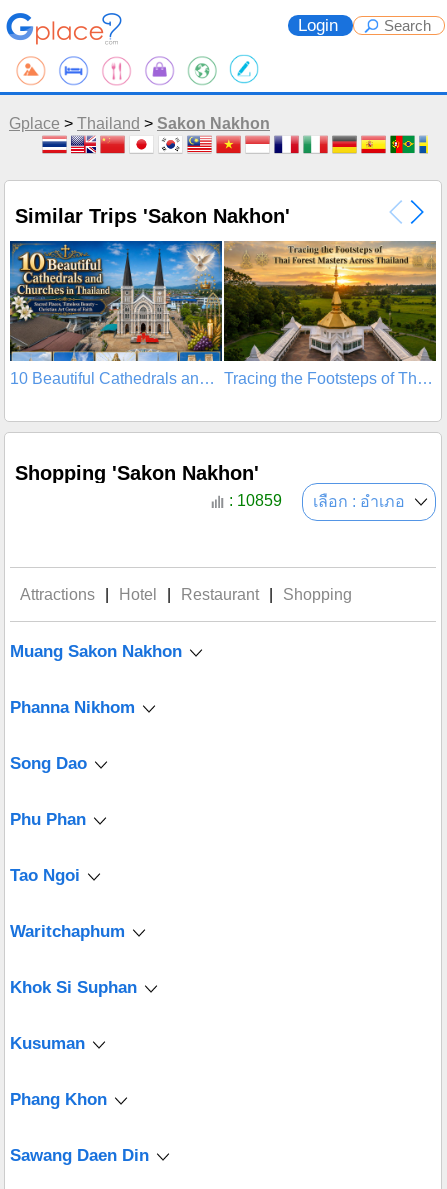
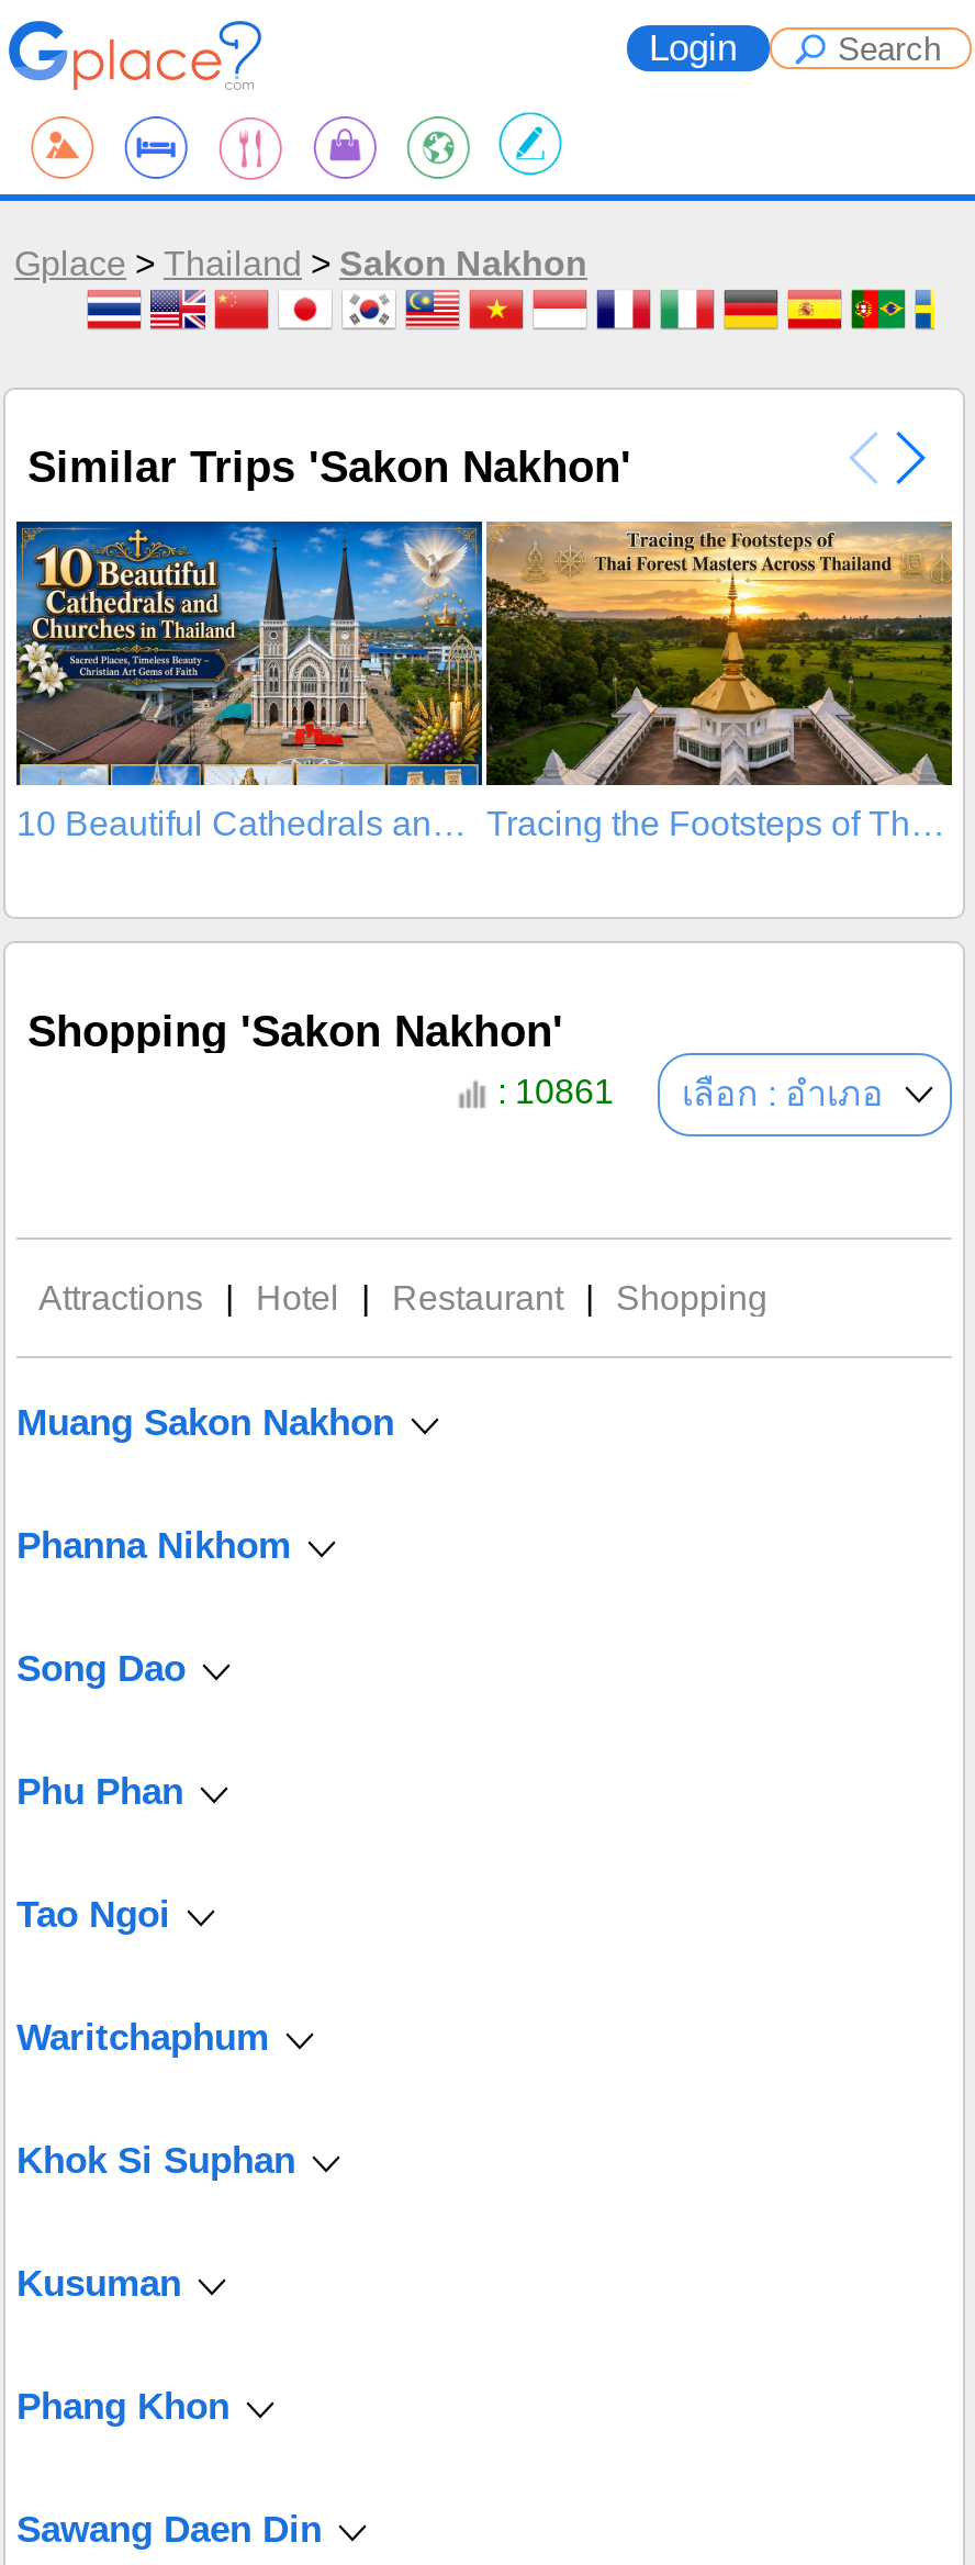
- : 10859 เลือก : อำเภอ
+ : 10861 เลือก : อำเภอ
